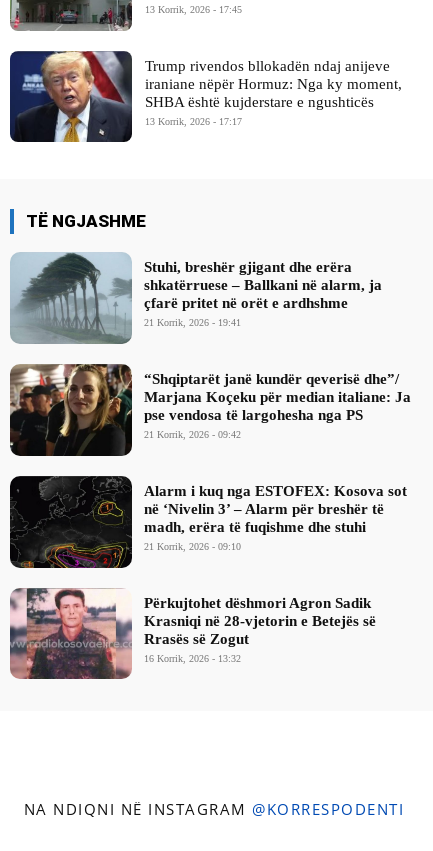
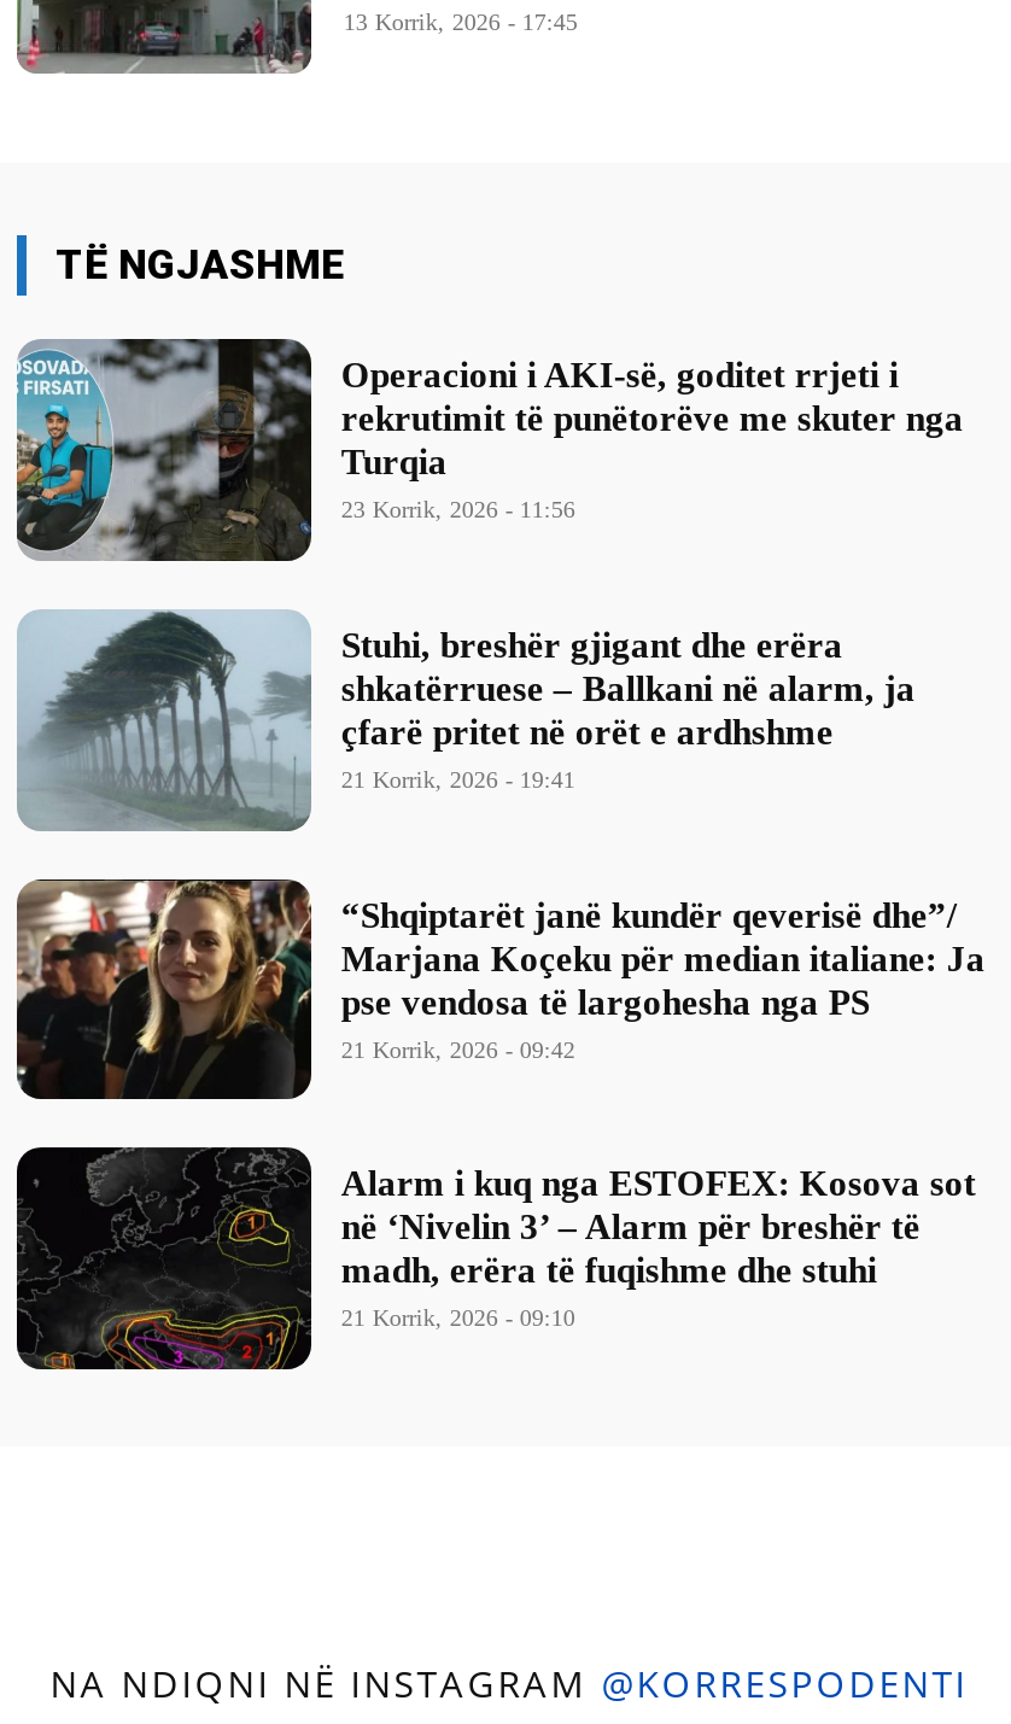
- [image]
- Trump rivendos bllokadën ndaj anijeve
- iraniane nëpër Hormuz: Nga ky moment,
- SHBA është kujderstare e ngushticës
- 13 Korrik, 2026 - 17:17

+ [image]
+ Operacioni i AKI-së, goditet rrjeti i
+ rekrutimit të punëtorëve me skuter nga
+ Turqia
+ 23 Korrik, 2026 - 11:56

- [image]
- Përkujtohet dëshmori Agron Sadik
- Krasniqi në 28-vjetorin e Betejës së
- Rrasës së Zogut
- 16 Korrik, 2026 - 13:32
